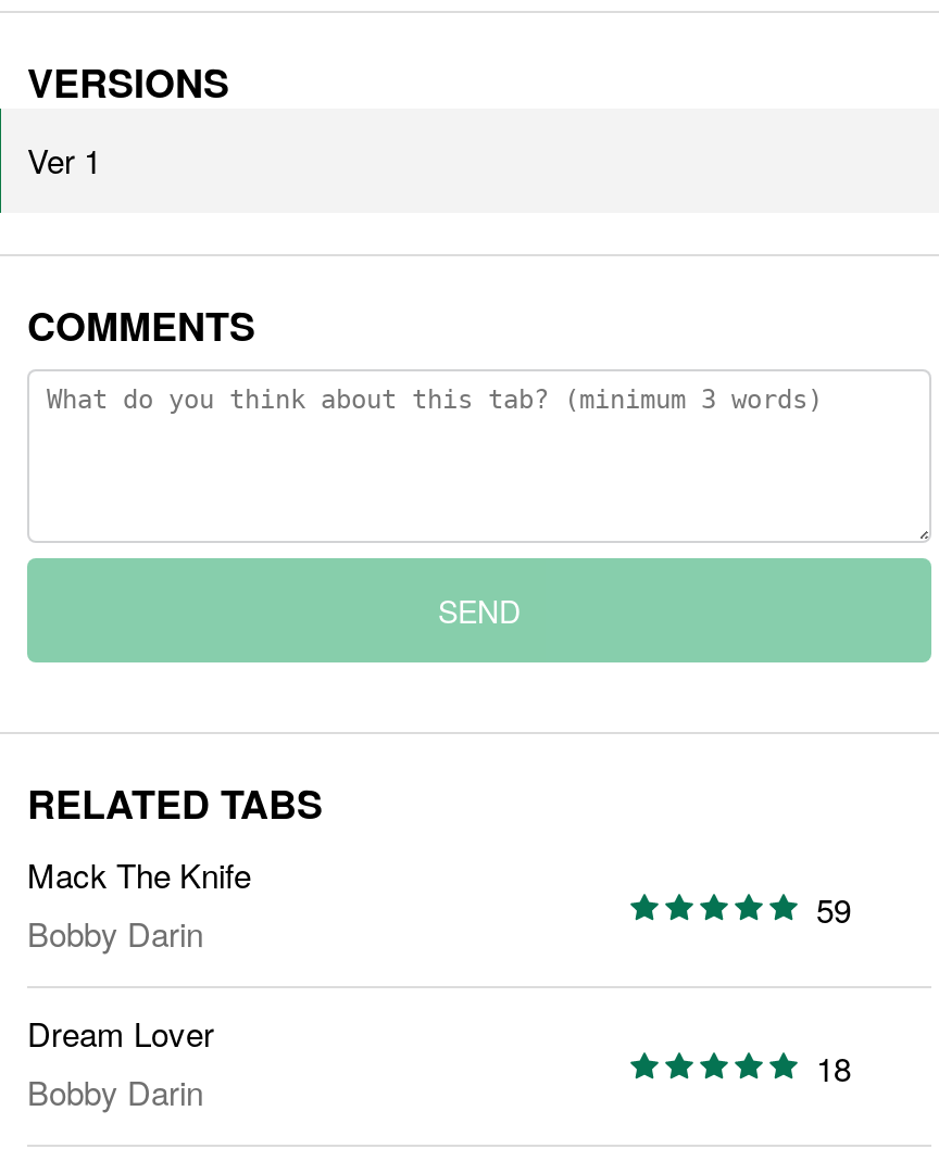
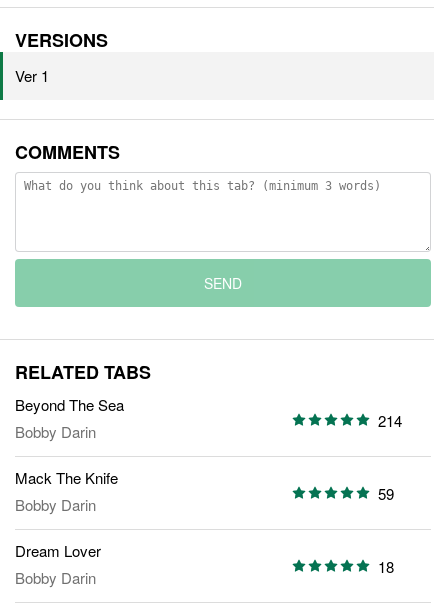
+ Beyond The Sea
+ Bobby Darin

+ 214
